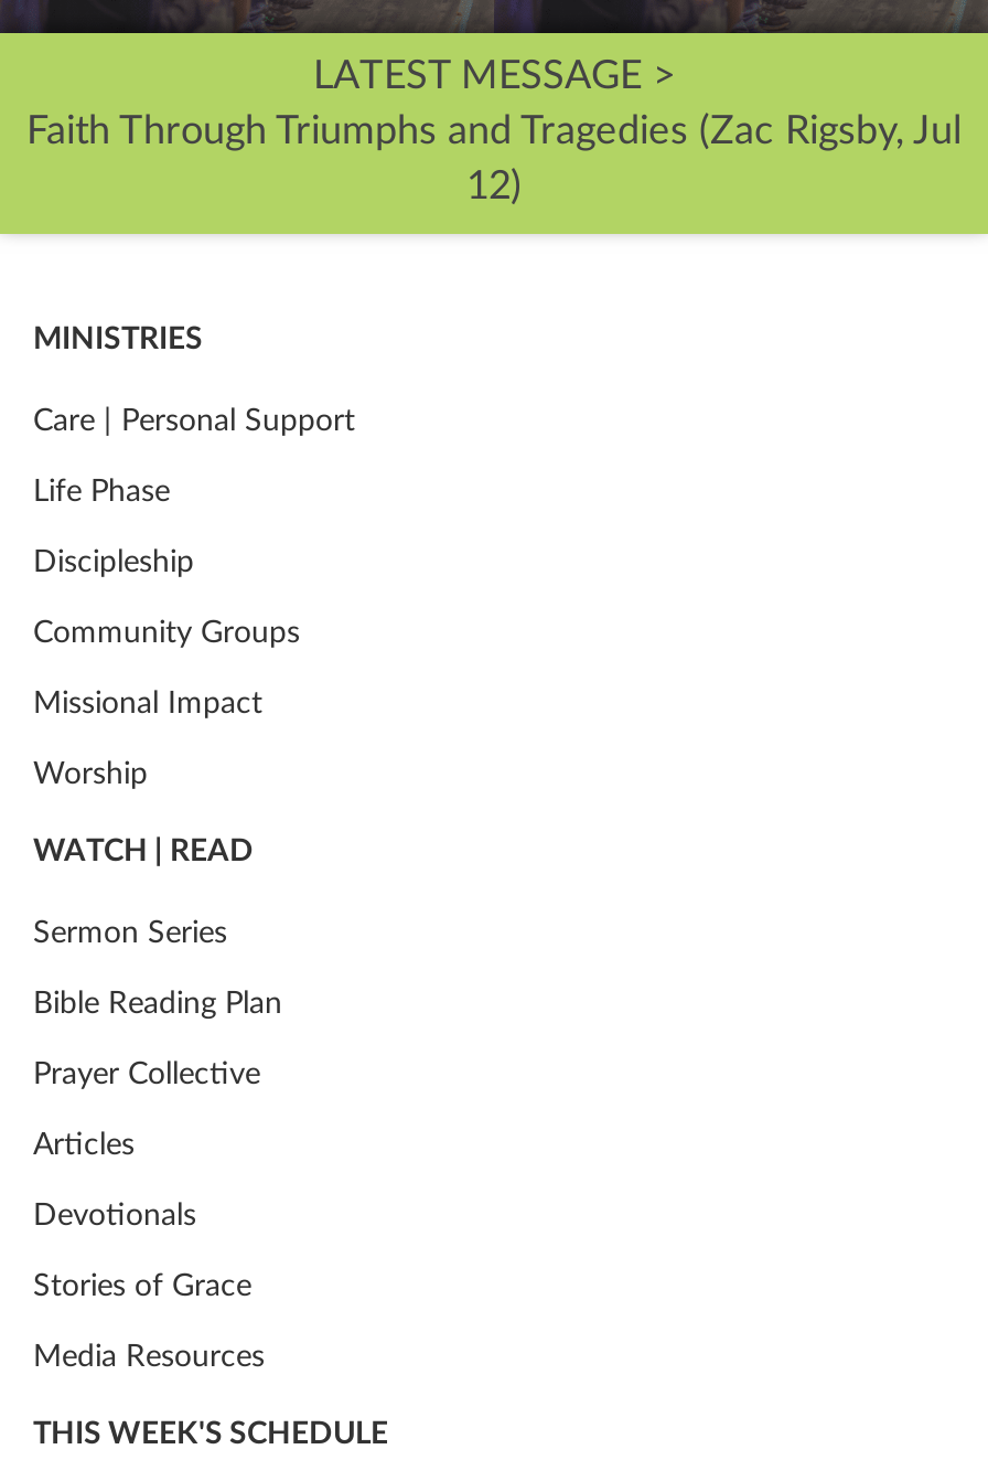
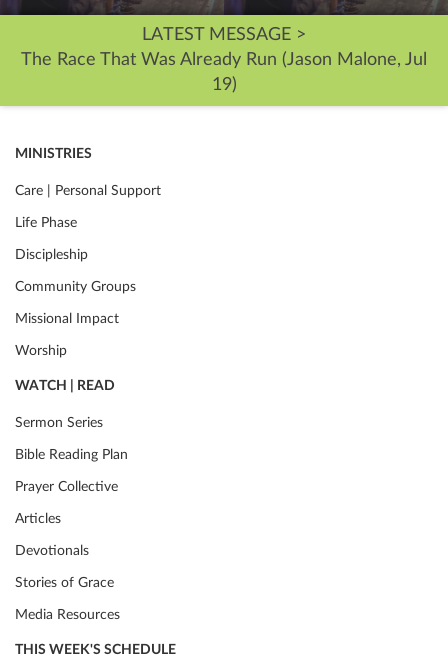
- Faith Through Triumphs and Tragedies (Zac Rigsby, Jul
- 12)
+ The Race That Was Already Run (Jason Malone, Jul
+ 19)
